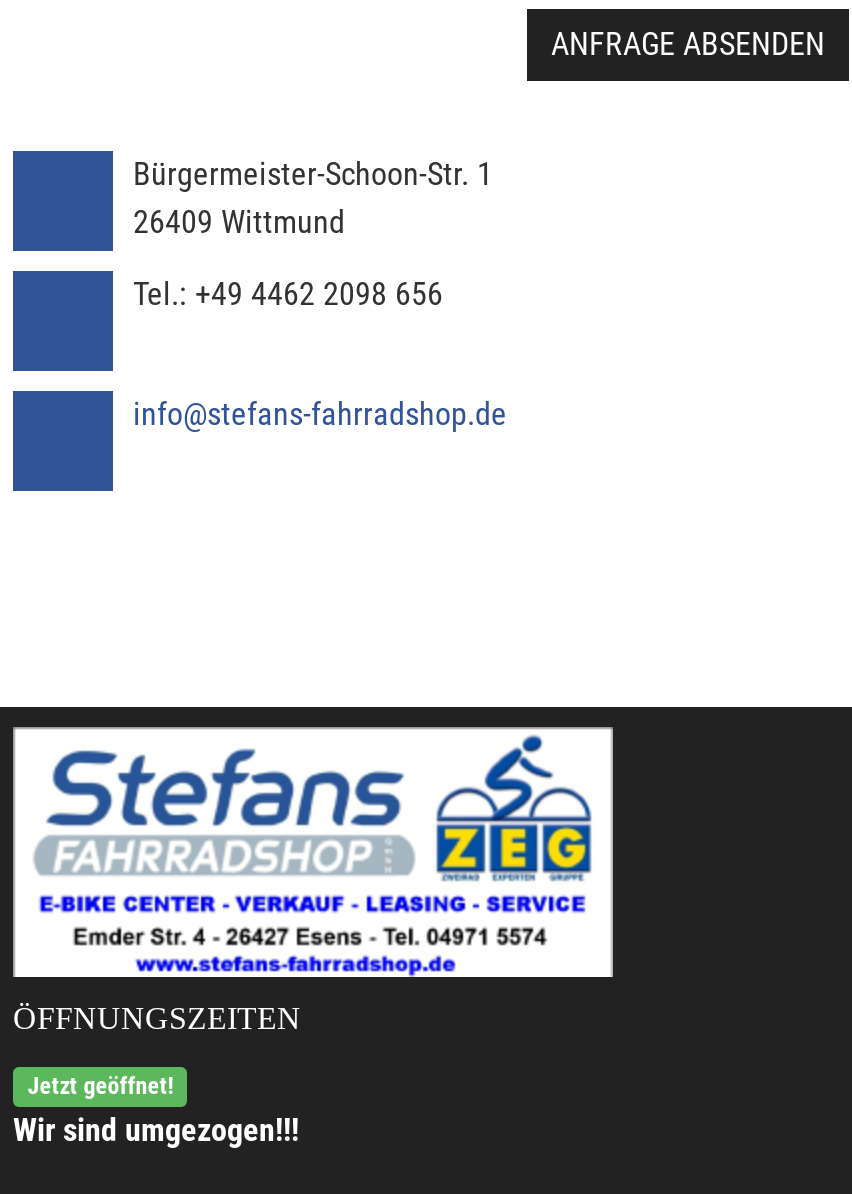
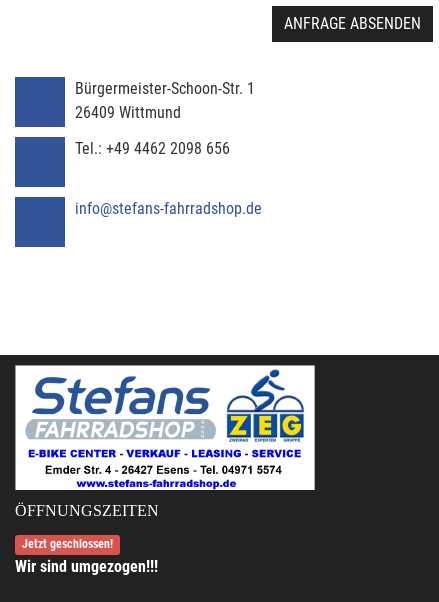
- Jetzt geöffnet!
+ Jetzt geschlossen!
